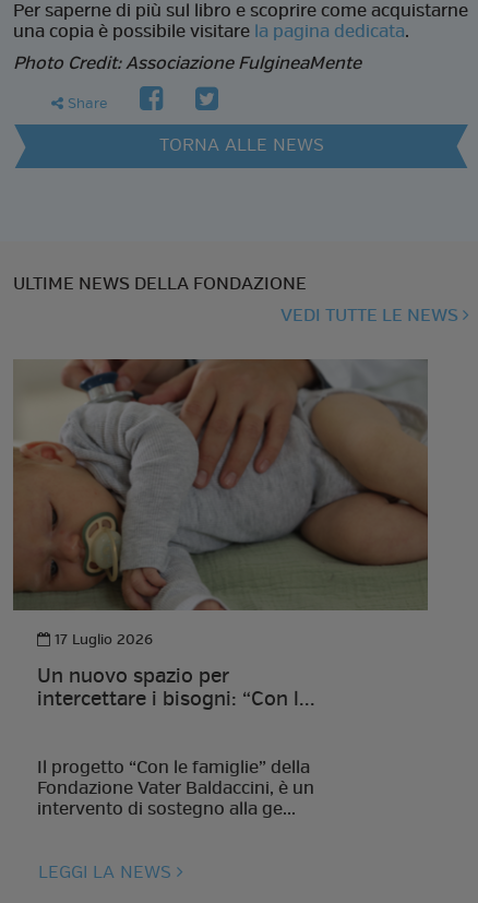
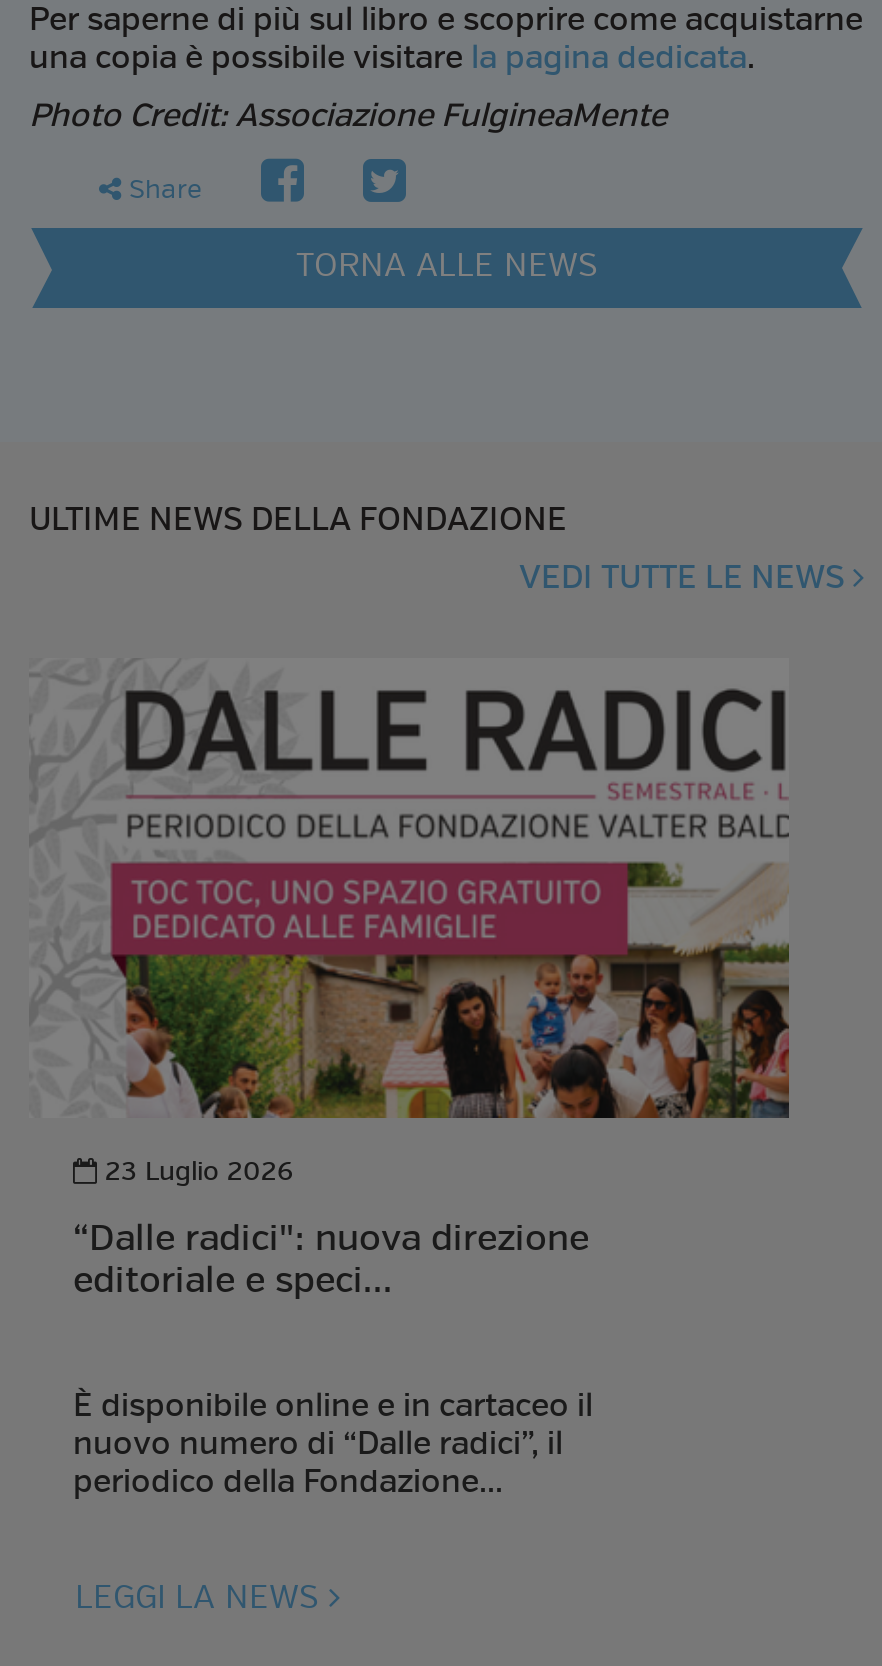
- [image]
- 17 Luglio 2026
+ [image]
+ 23 Luglio 2026

- Un nuovo spazio per
- intercettare i bisogni: “Con l...
+ “Dalle radici": nuova direzione
+ editoriale e speci...

- Il progetto “Con le famiglie” della
- Fondazione Vater Baldaccini, è un
- intervento di sostegno alla ge...
+ È disponibile online e in cartaceo il
+ nuovo numero di “Dalle radici”, il
+ periodico della Fondazione...
